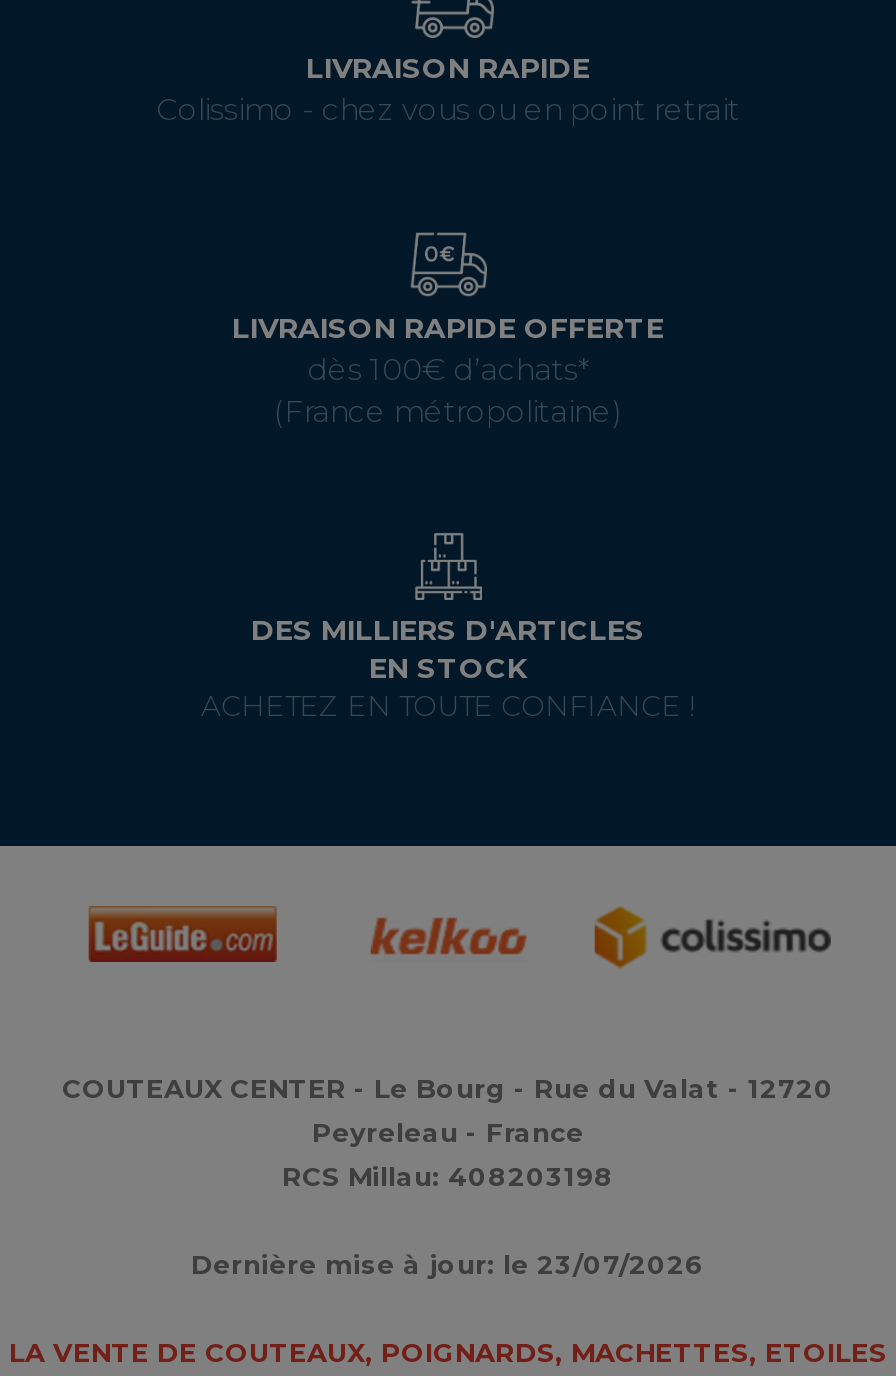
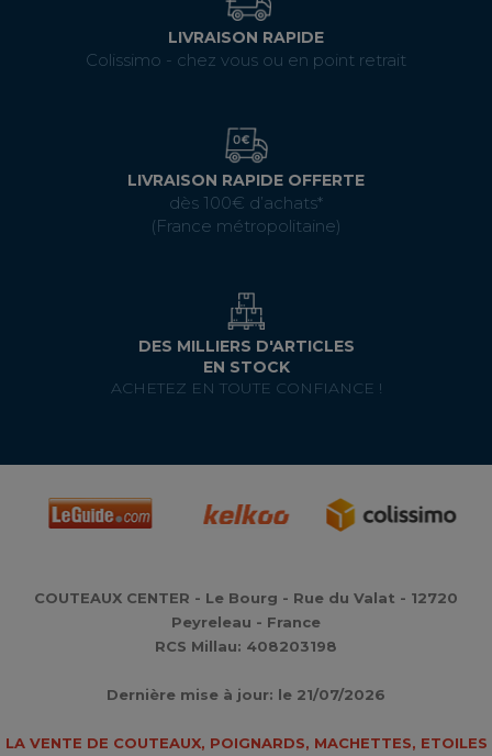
- Dernière mise à jour: le 23/07/2026
+ Dernière mise à jour: le 21/07/2026
